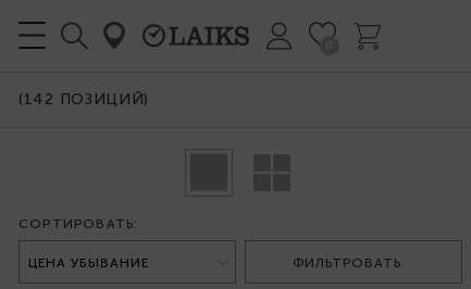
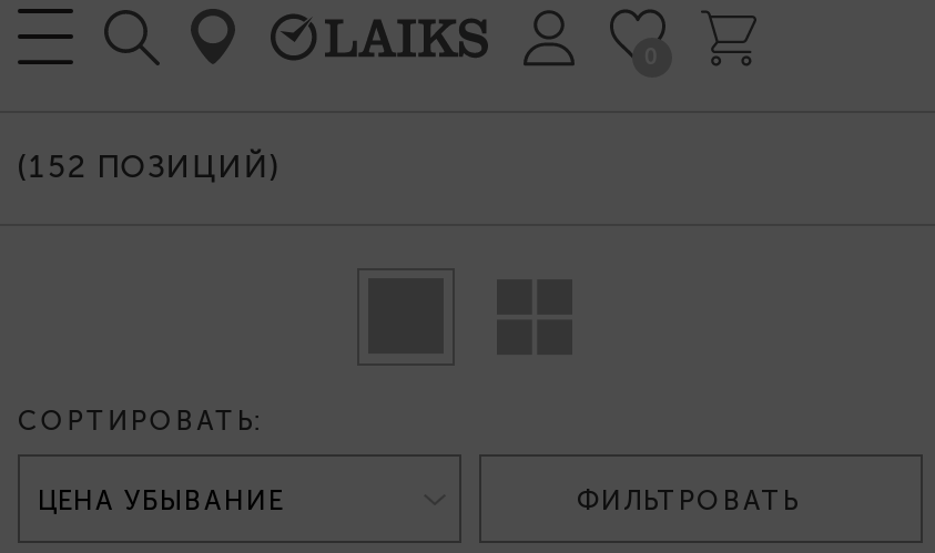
- (142 ПОЗИЦИЙ)
+ (152 ПОЗИЦИЙ)
